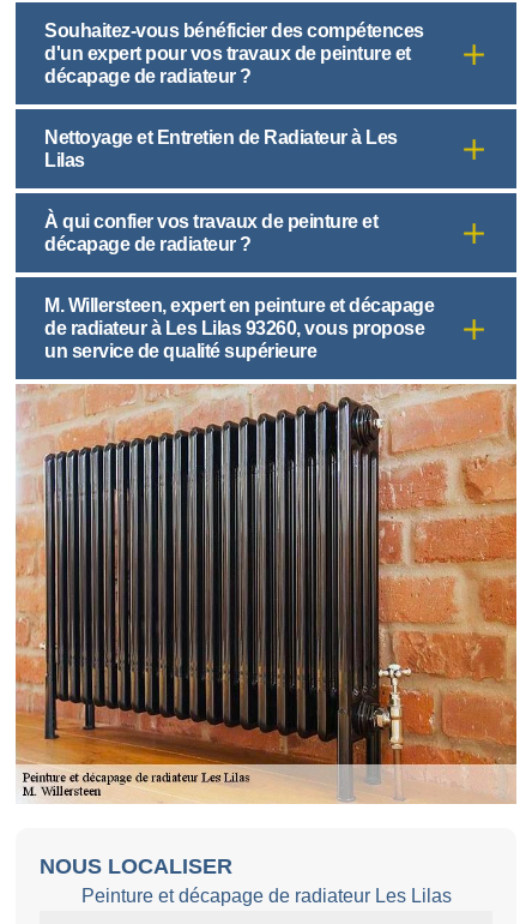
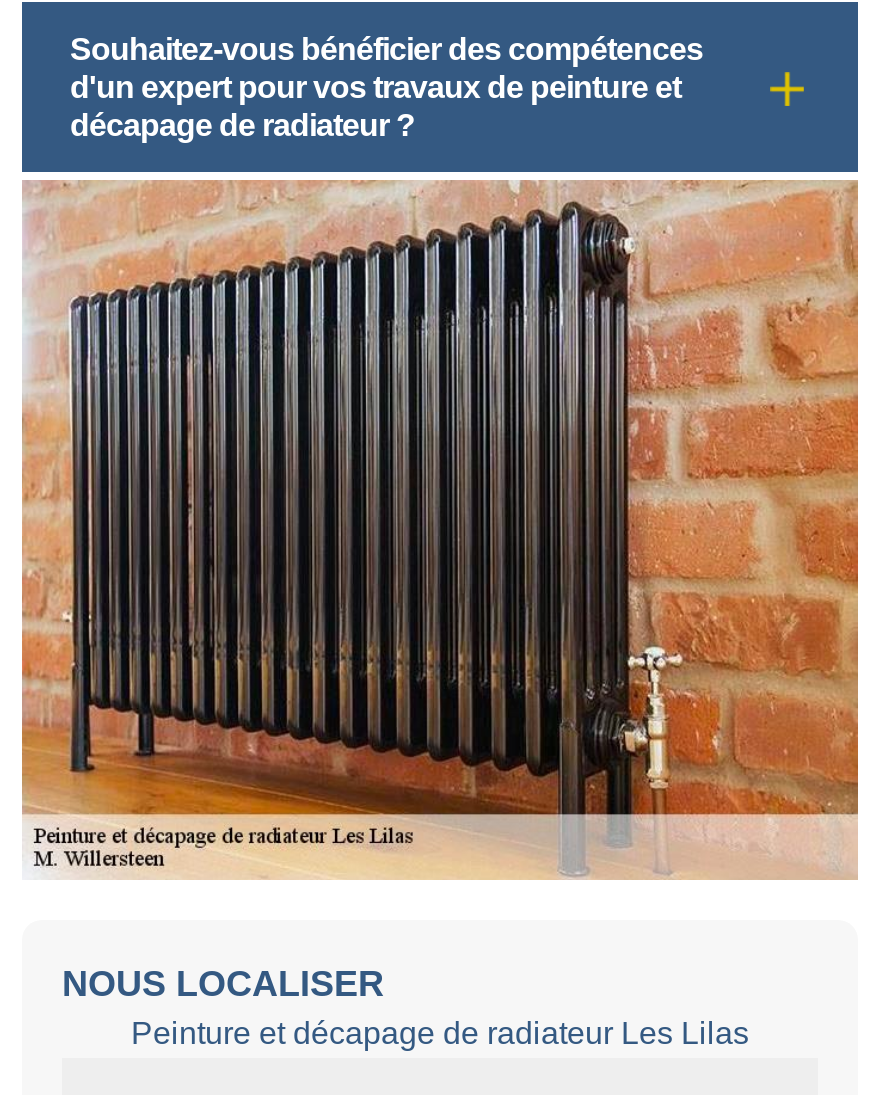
- [image]
- Nettoyage et Entretien de Radiateur à Les
- Lilas
- À qui confier vos travaux de peinture et
- décapage de radiateur ?
- M. Willersteen, expert en peinture et décapage
- de radiateur à Les Lilas 93260, vous propose
- un service de qualité supérieure
